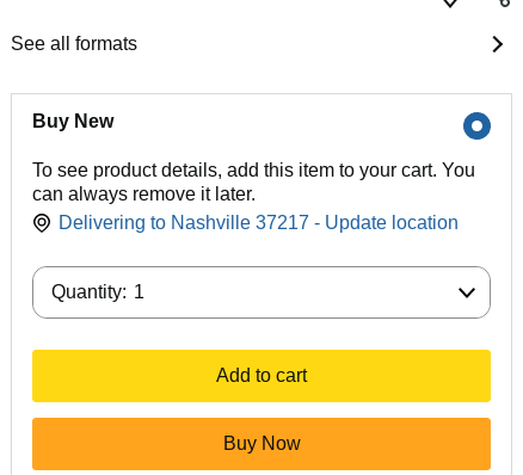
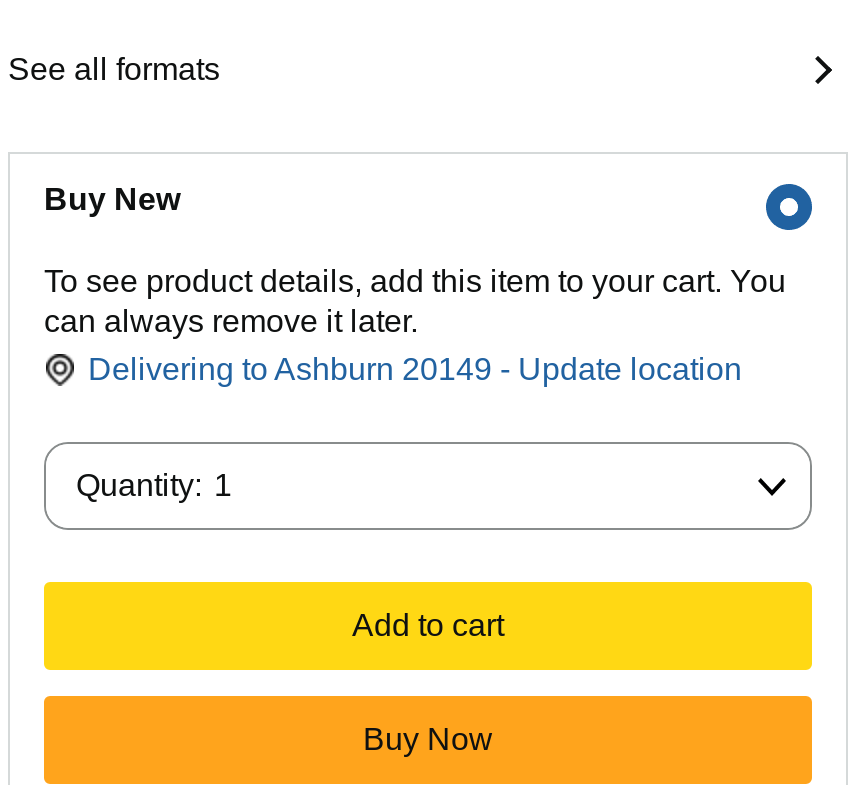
- Delivering to Nashville 37217 - Update location
+ Delivering to Ashburn 20149 - Update location
